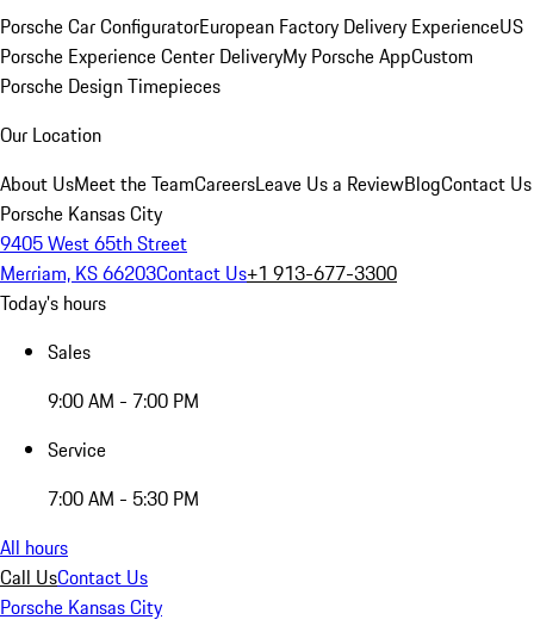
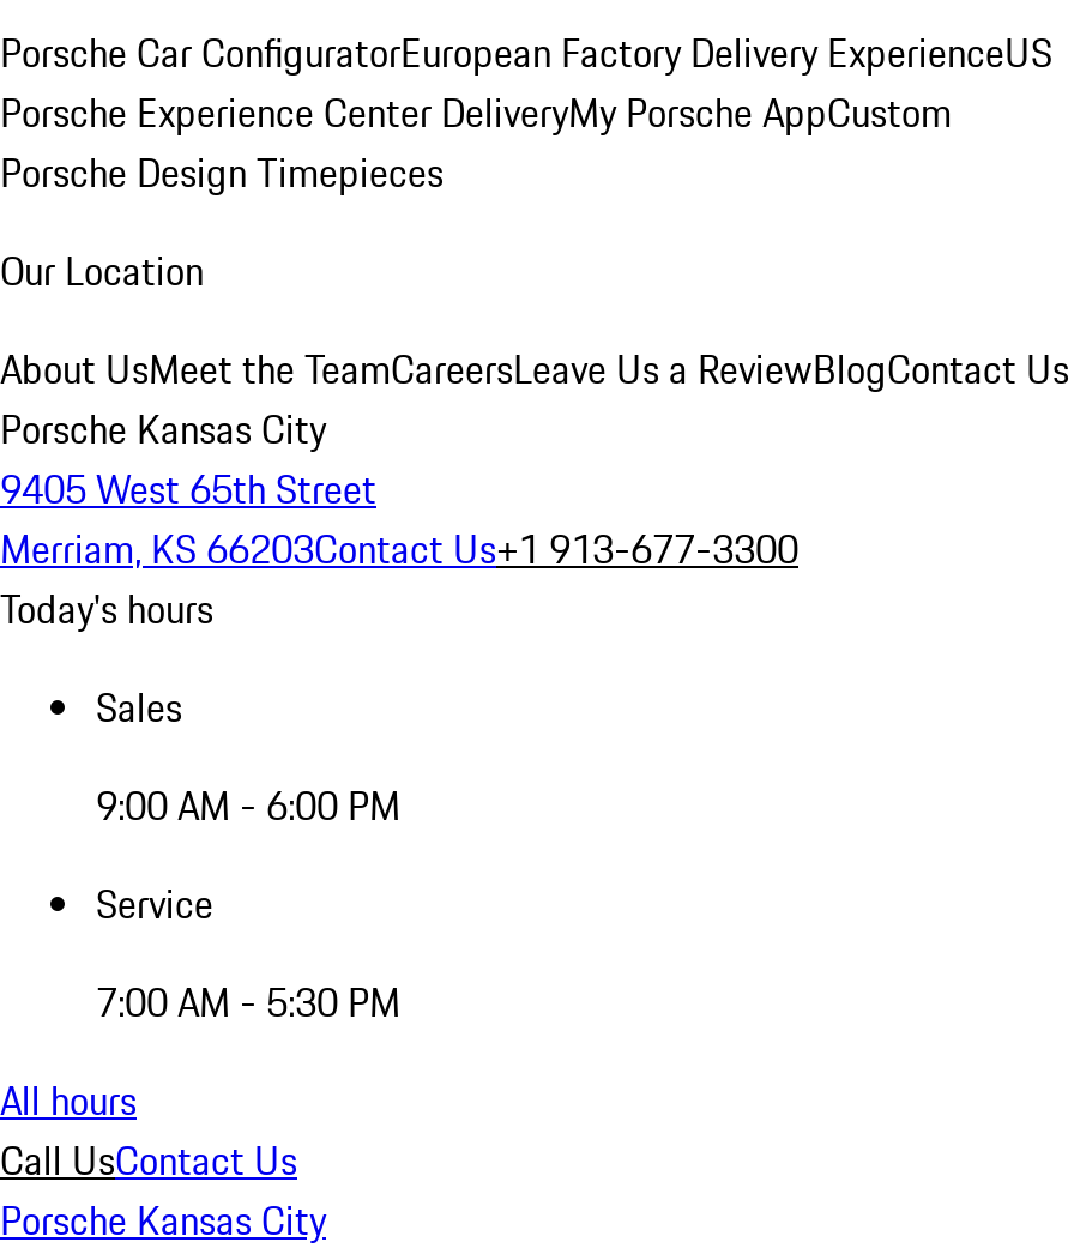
- 9:00 AM - 7:00 PM
+ 9:00 AM - 6:00 PM
